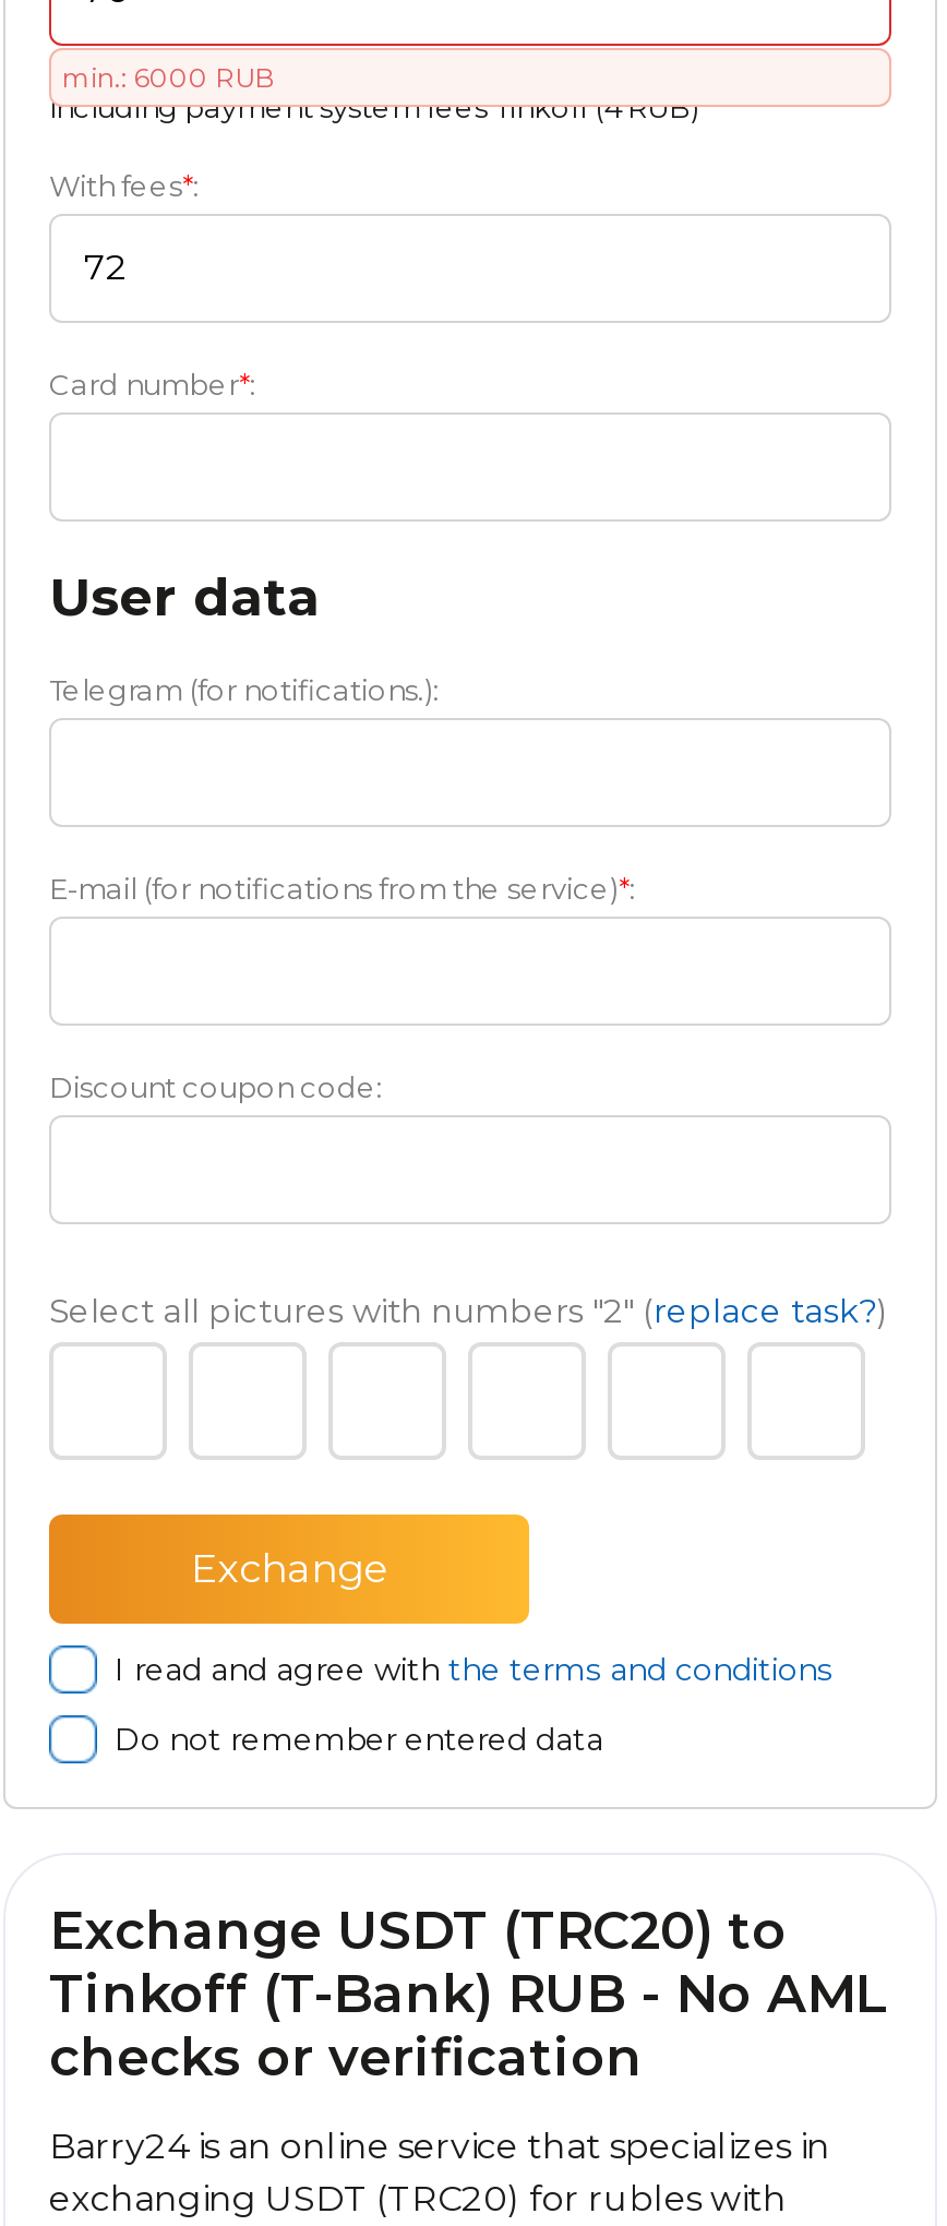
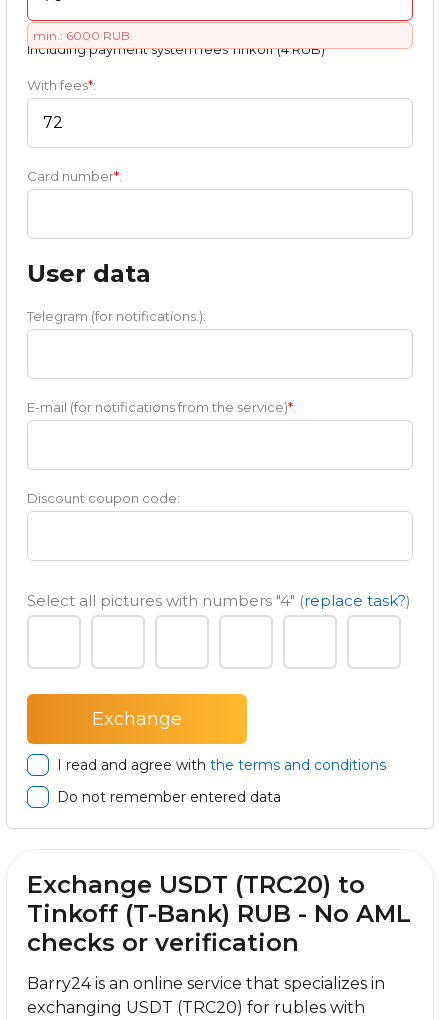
- Select all pictures with numbers "2" (replace task?)
+ Select all pictures with numbers "4" (replace task?)
